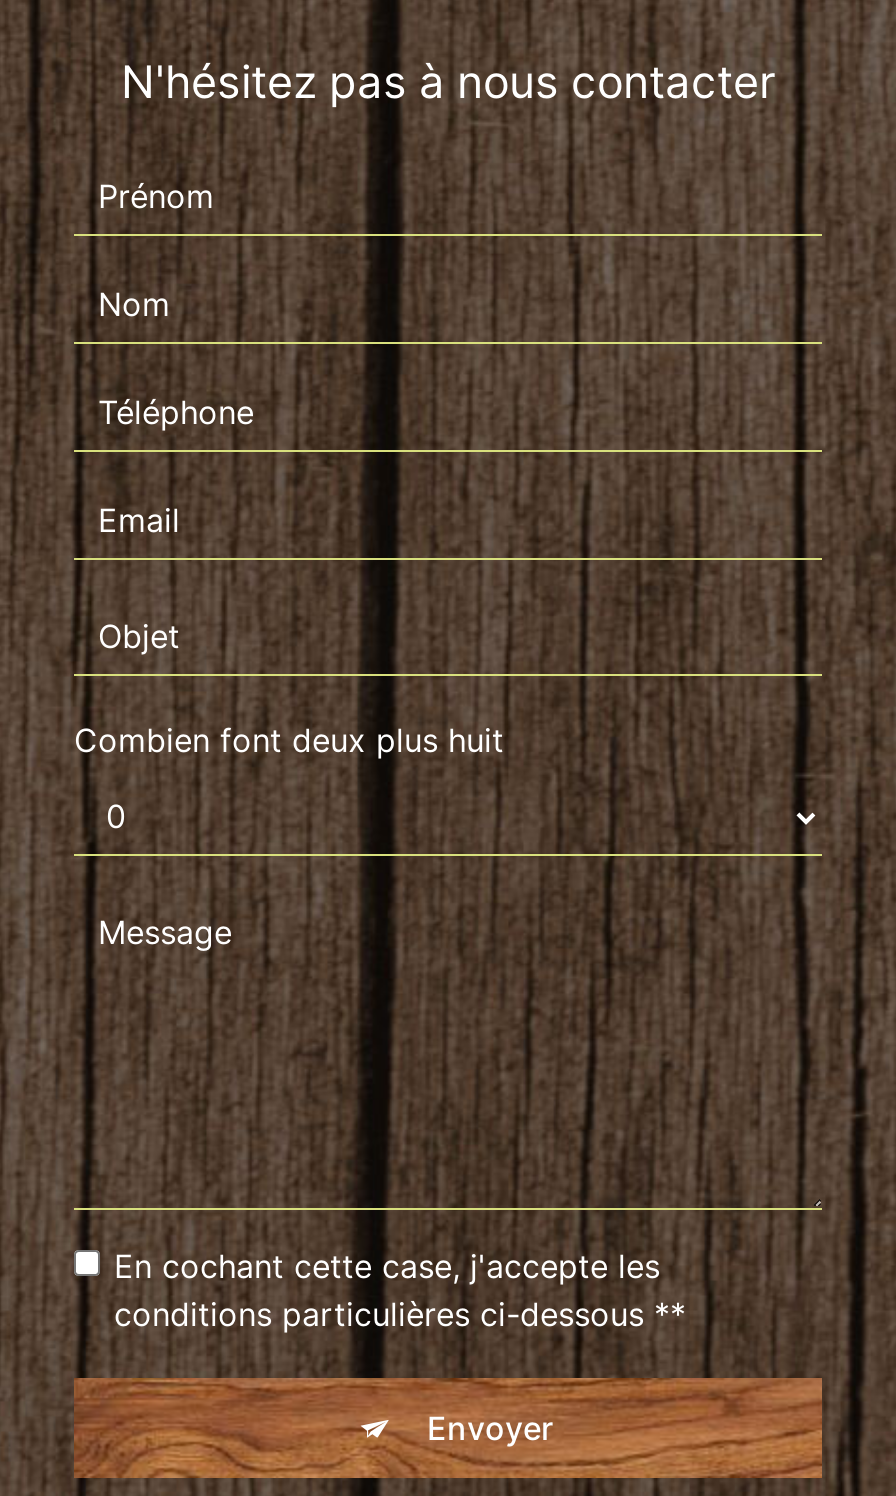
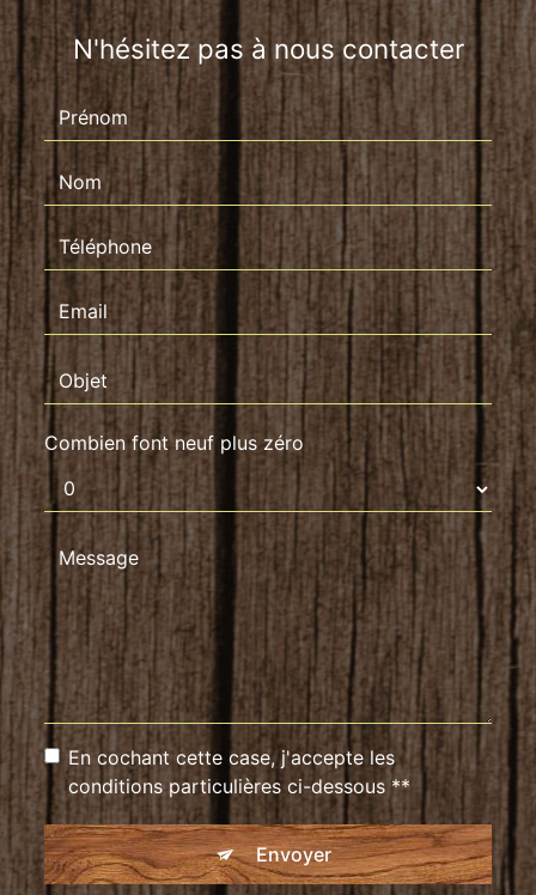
- Combien font deux plus huit
+ Combien font neuf plus zéro
